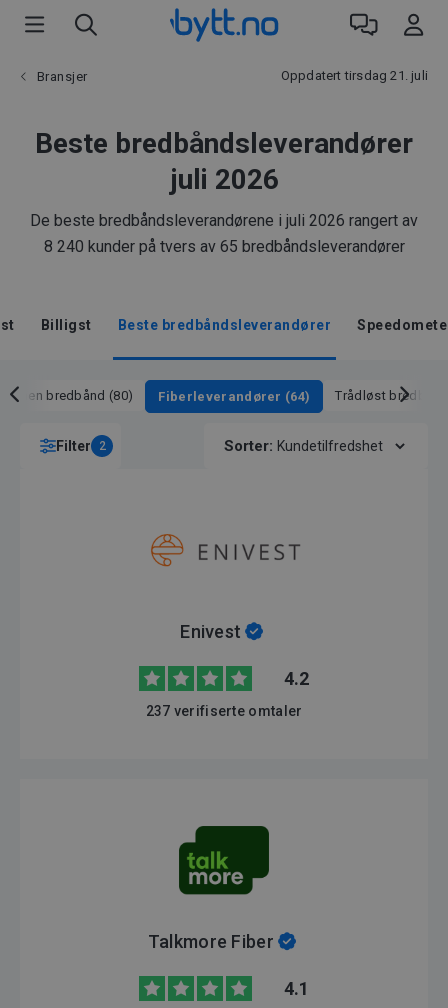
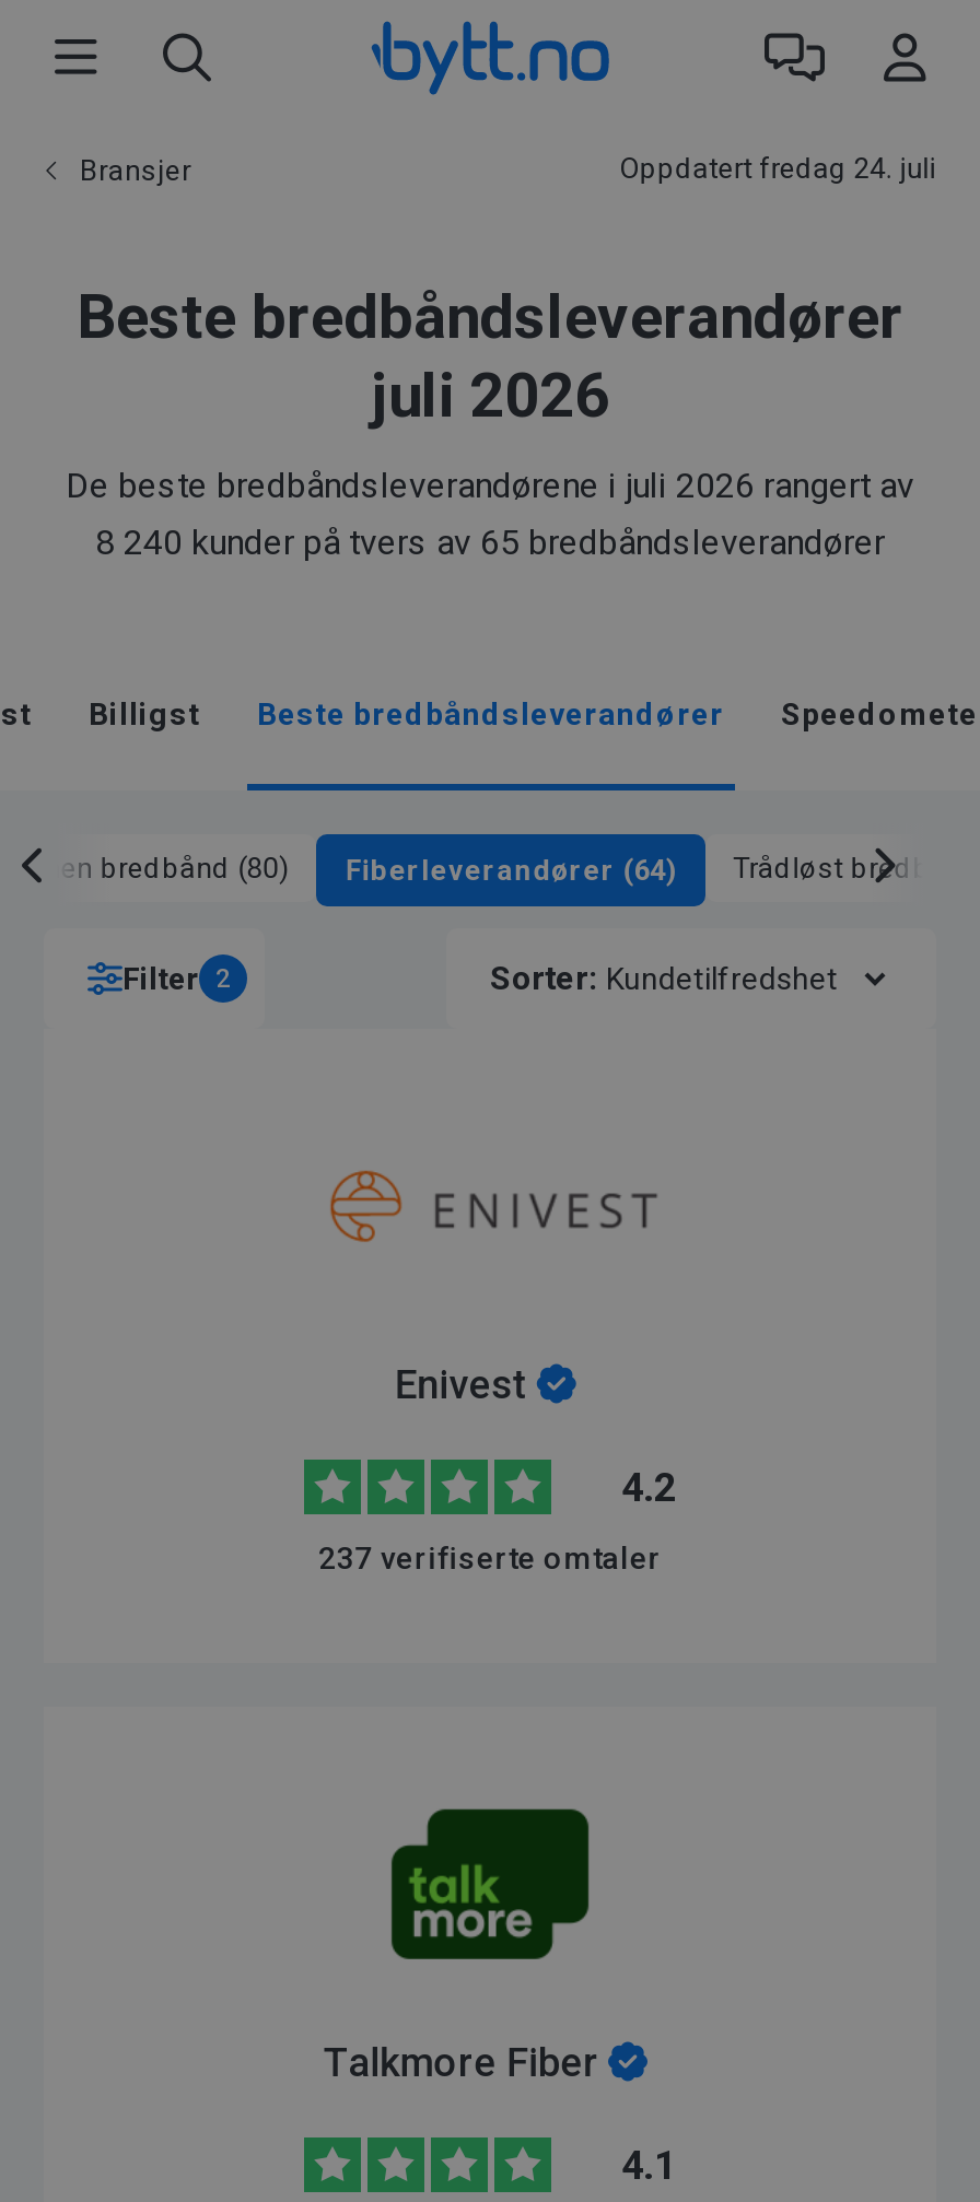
- Oppdatert tirsdag 21. juli
+ Oppdatert fredag 24. juli
